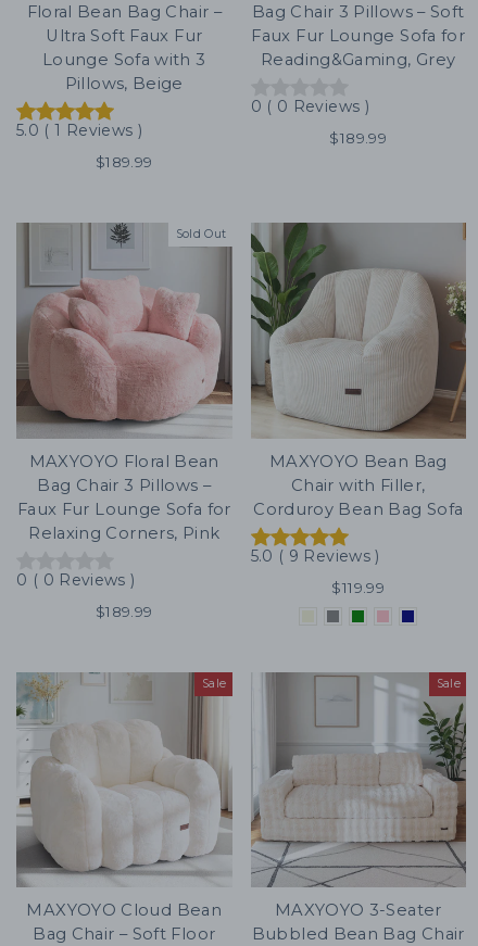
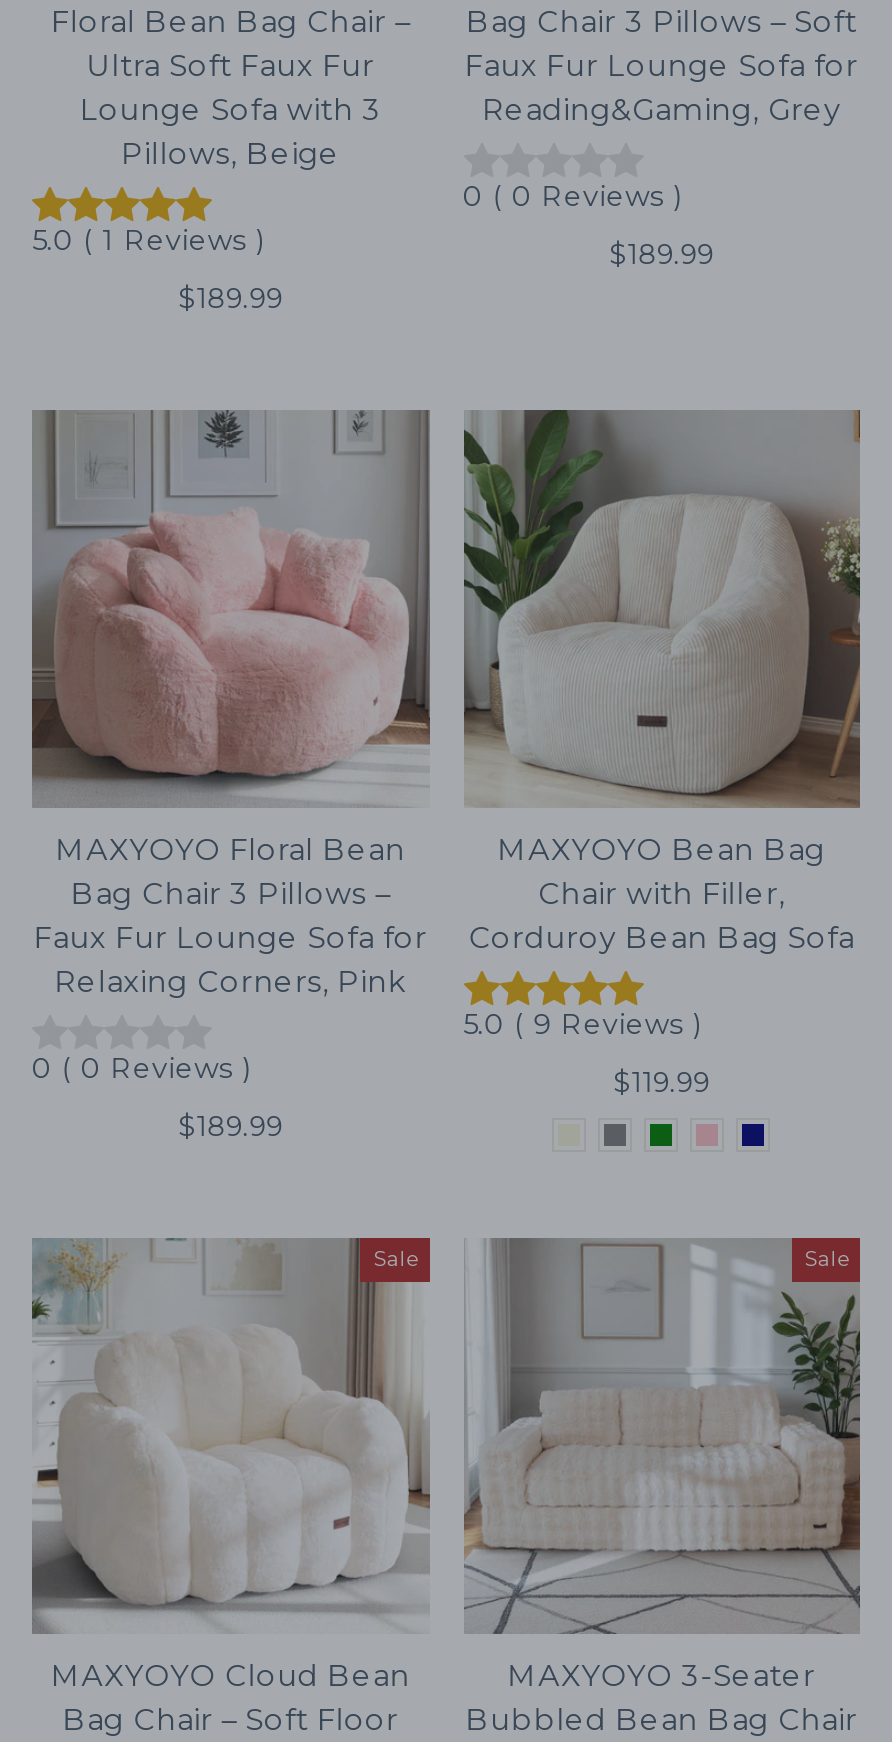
- Sold Out
